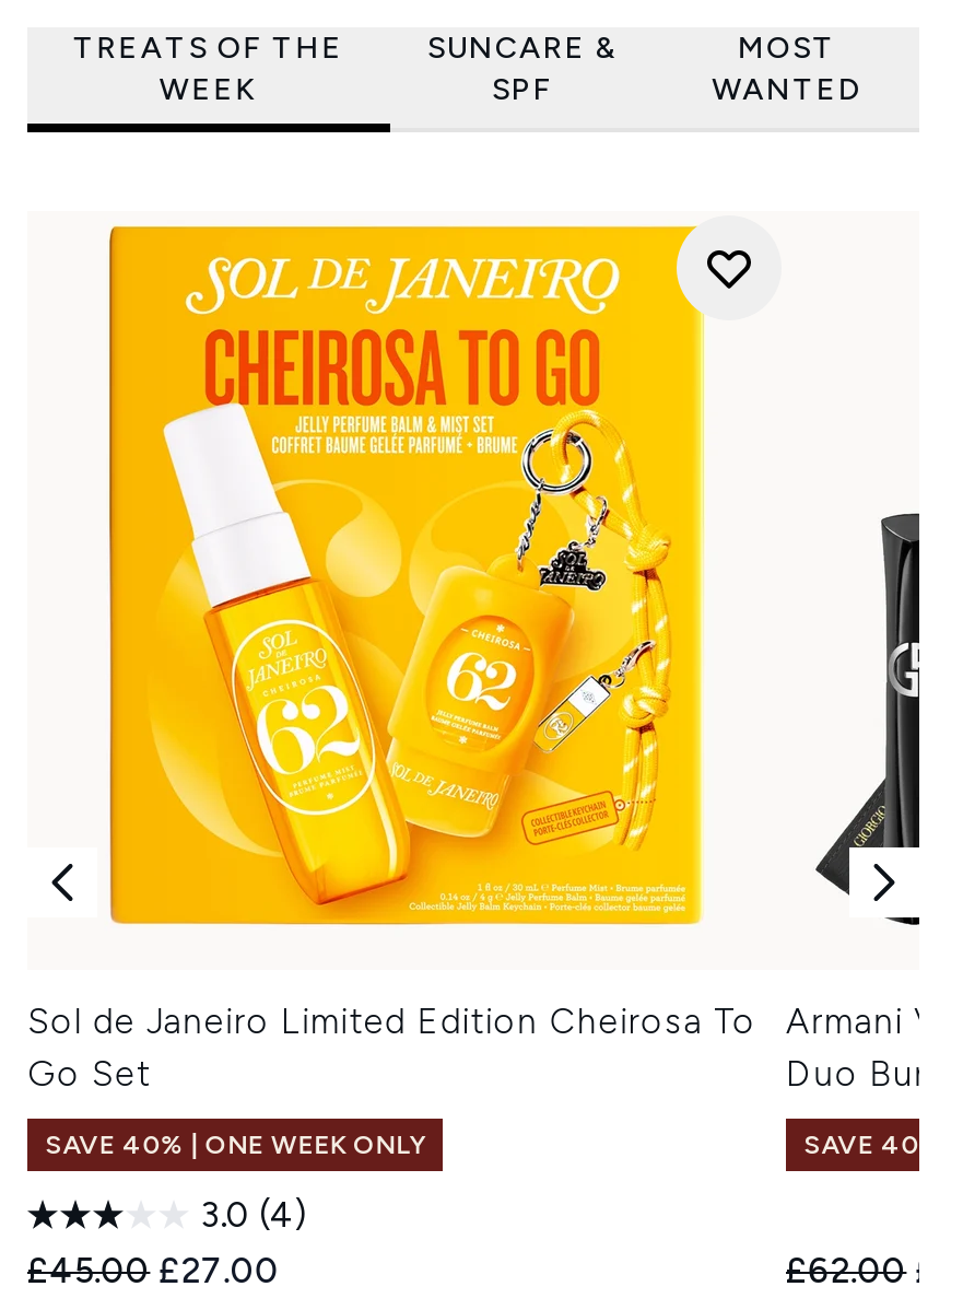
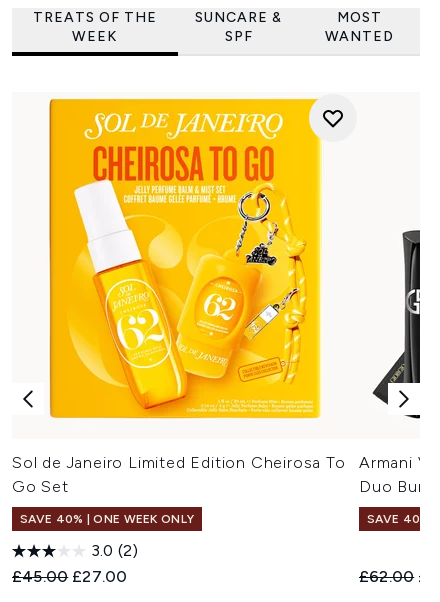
- 3.0 (4)
+ 3.0 (2)
